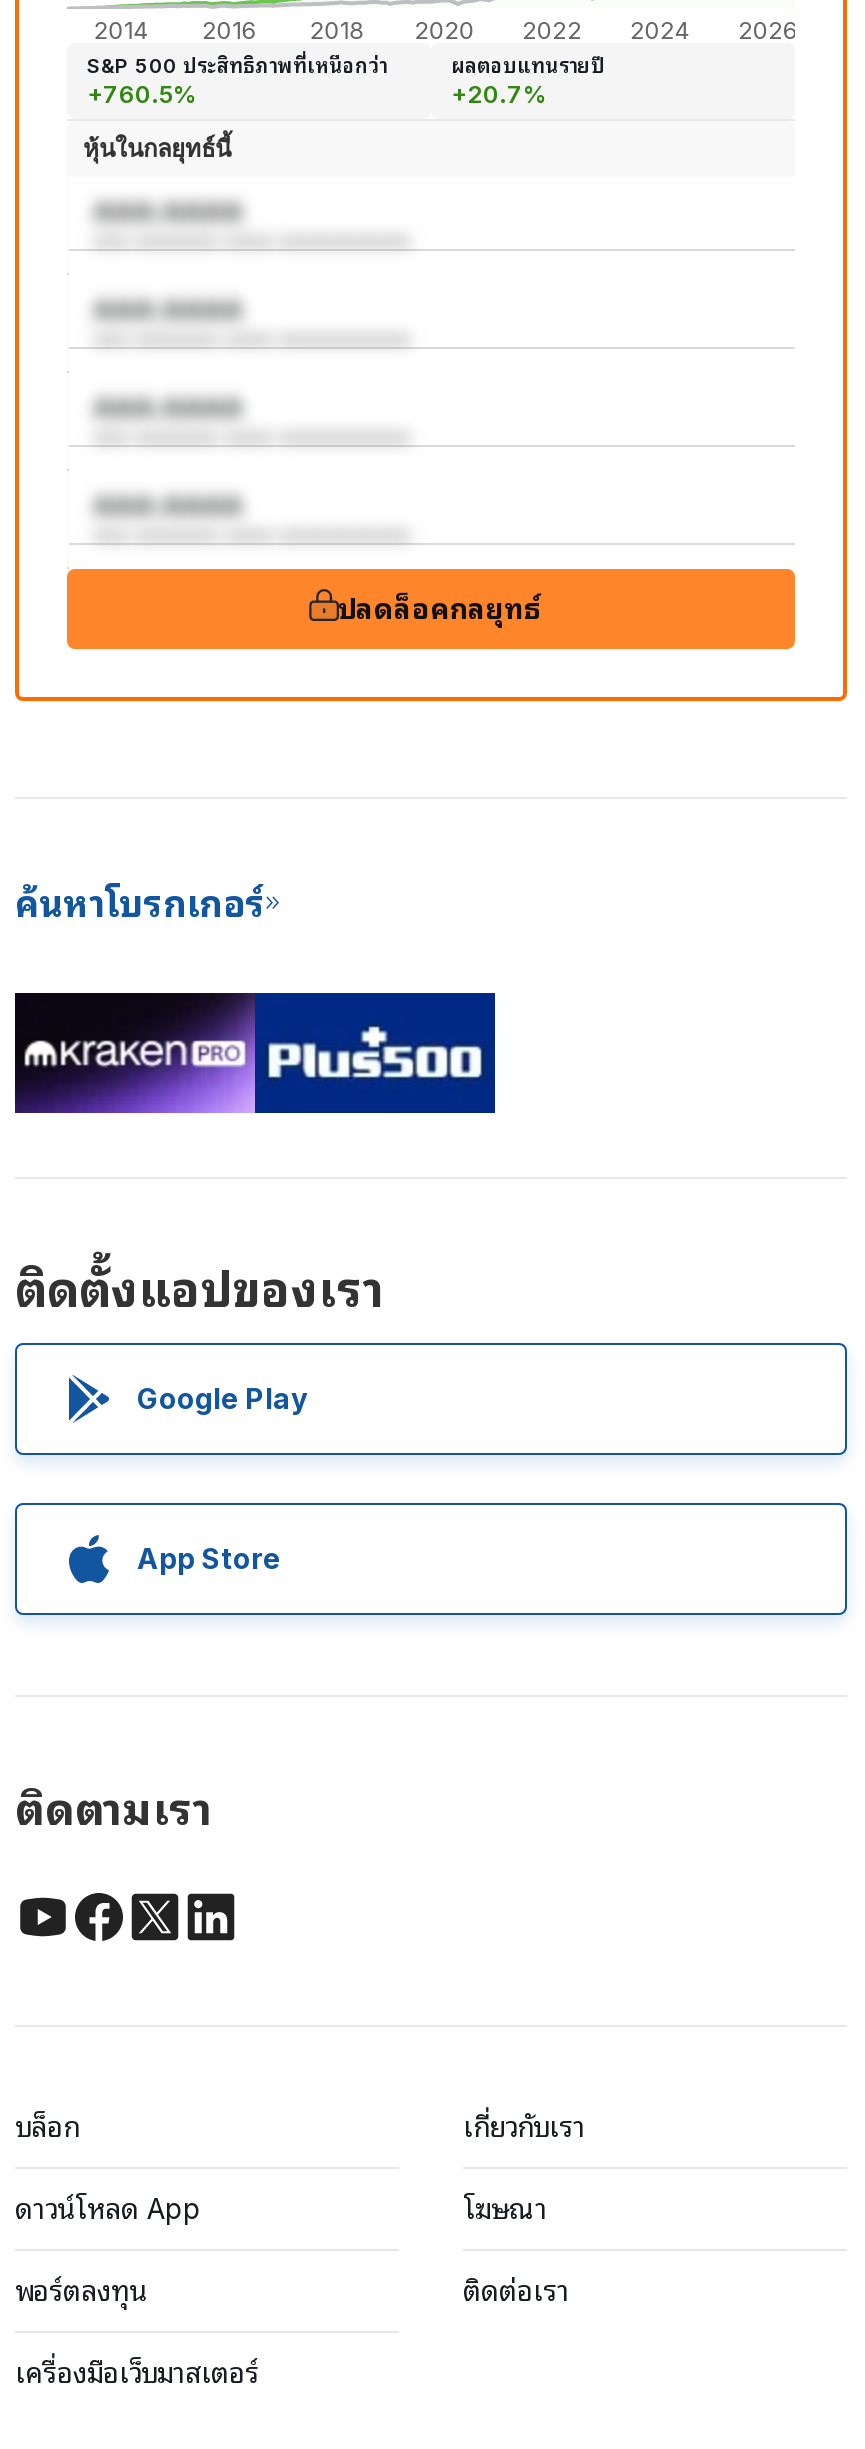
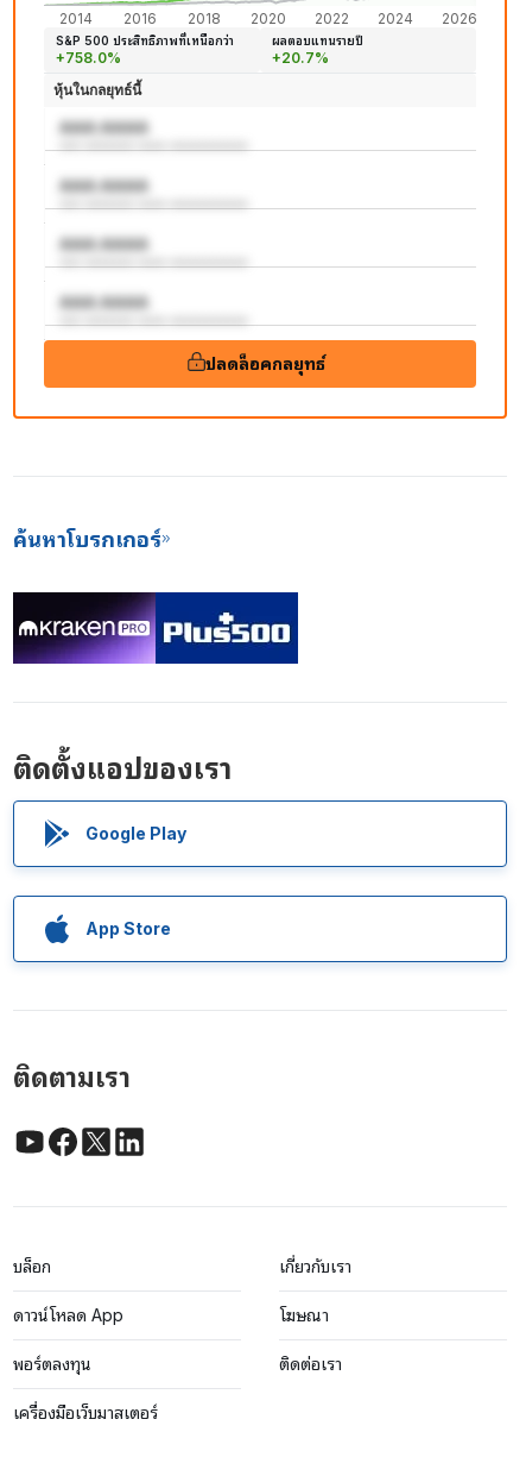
- +760.5%
+ +758.0%
